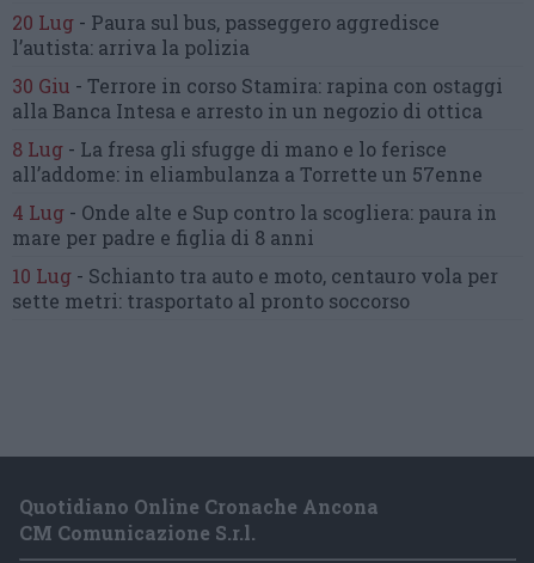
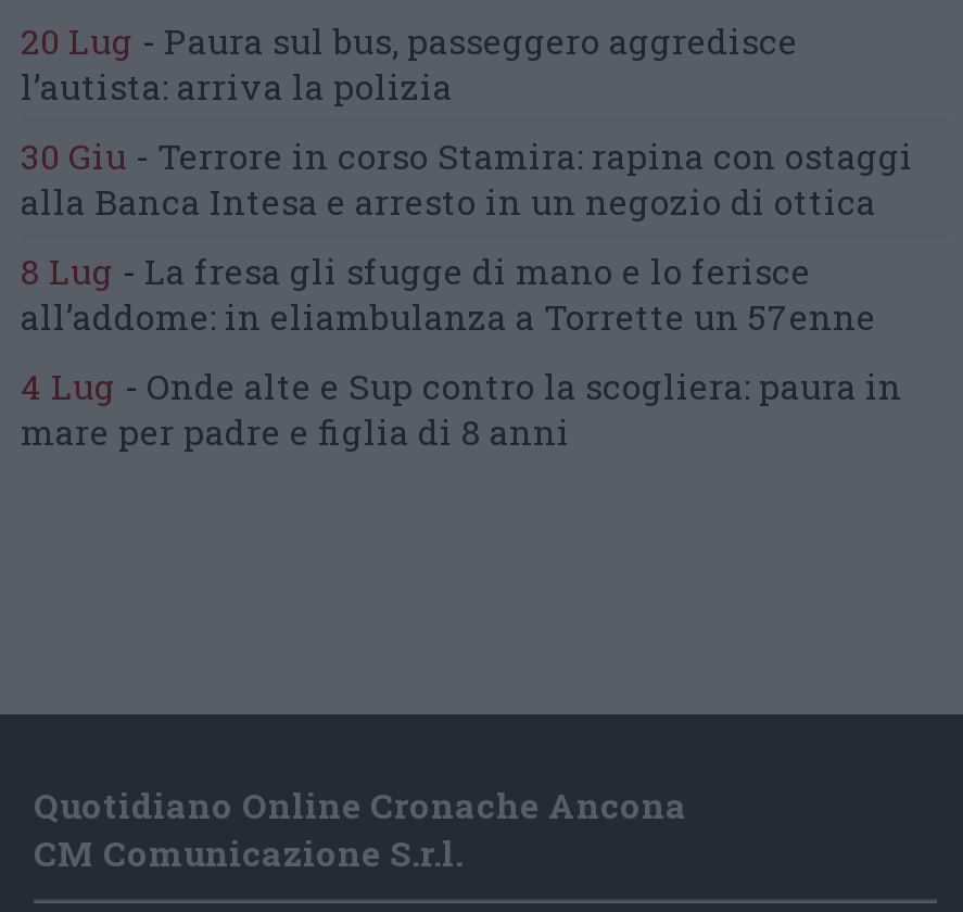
- 10 Lug - Schianto tra auto e moto, centauro vola per
- sette metri: trasportato al pronto soccorso
